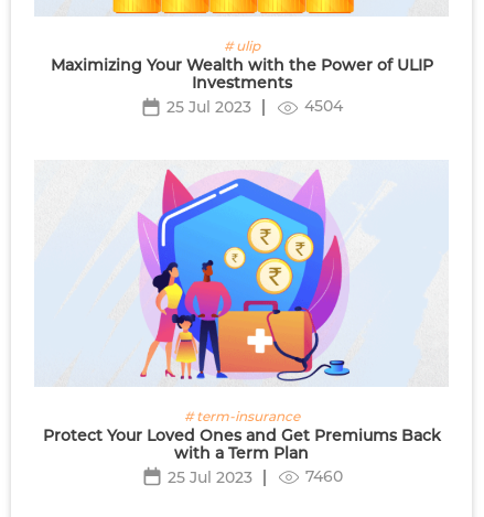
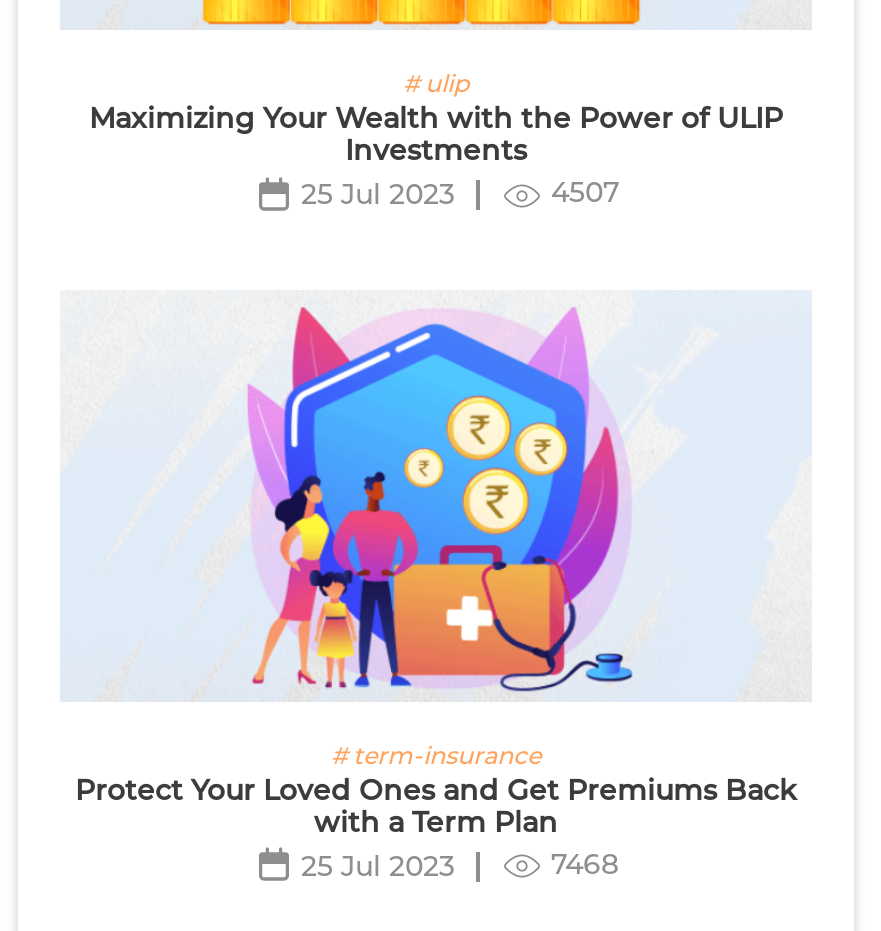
- 4504
+ 4507

- 7460
+ 7468
